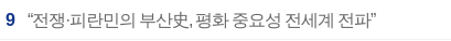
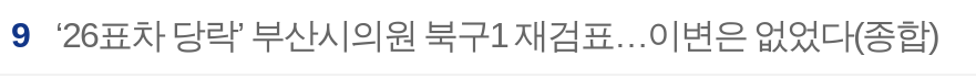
- “전쟁·피란민의 부산史, 평화 중요성 전세계 전파”
+ ‘26표차 당락’ 부산시의원 북구1 재검표…이변은 없었다(종합)
